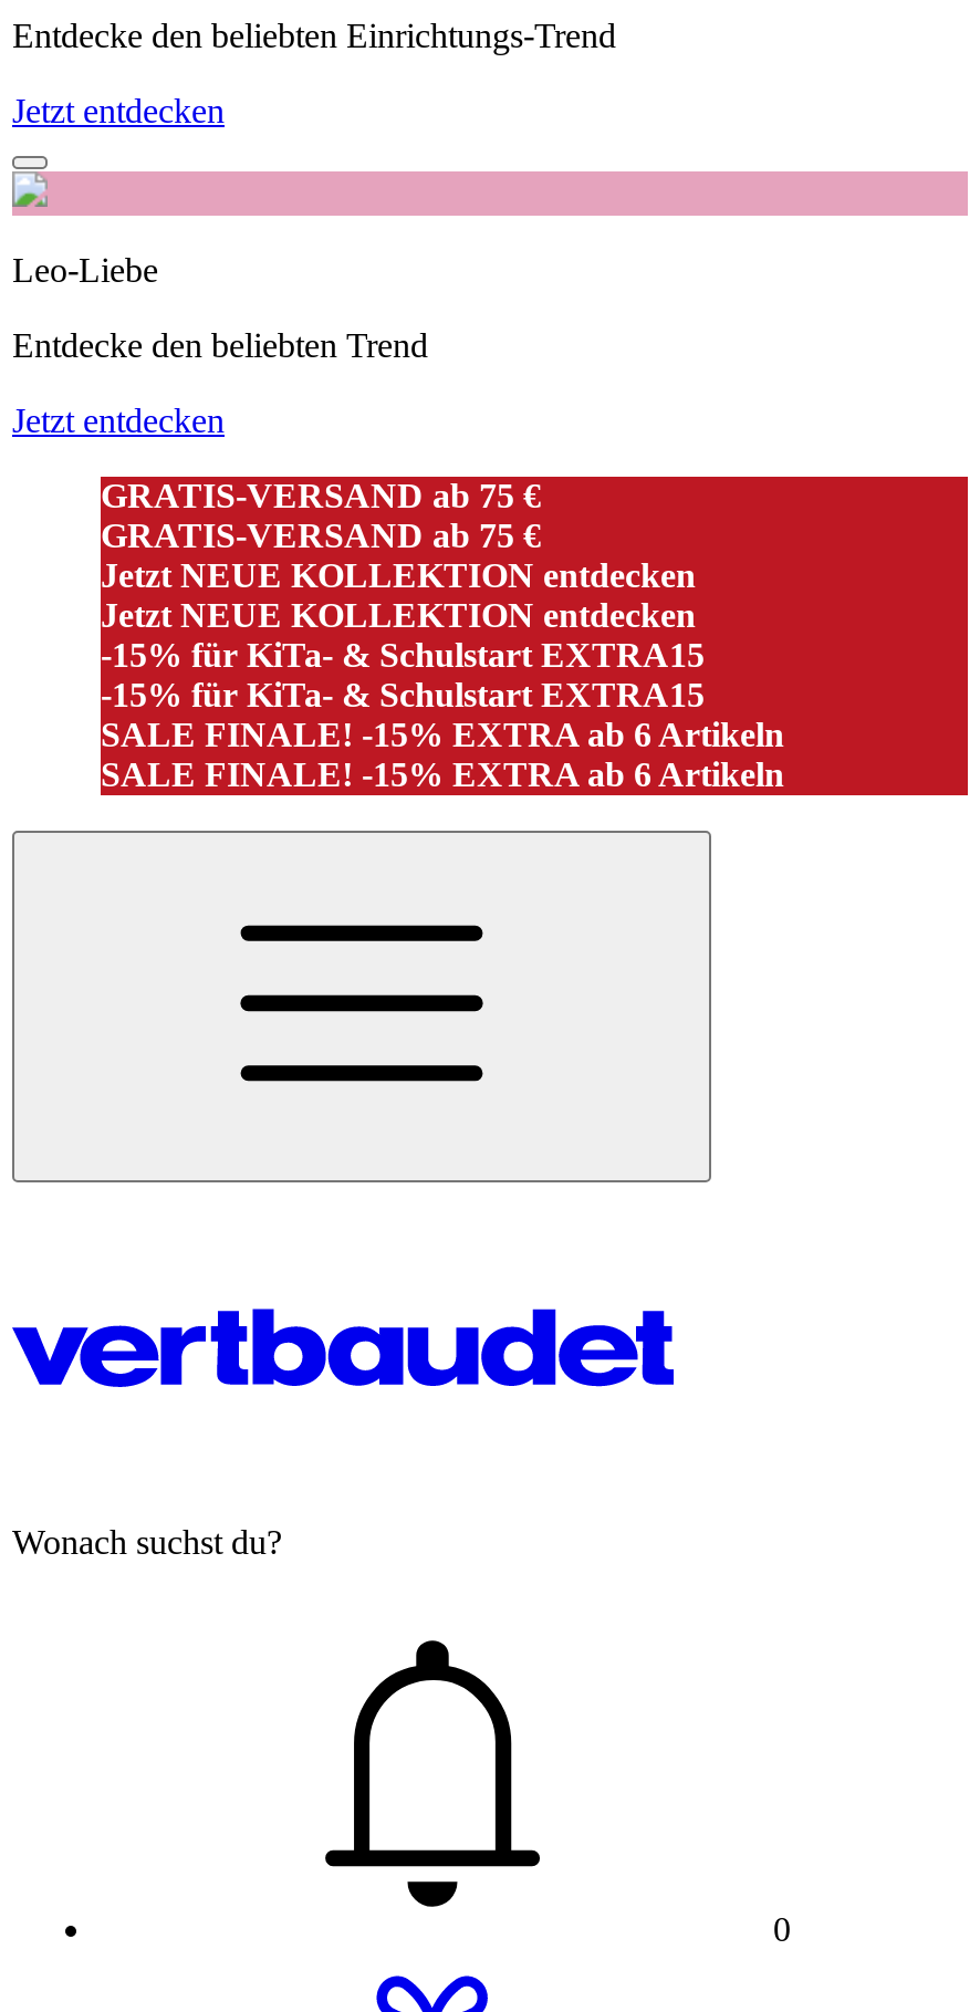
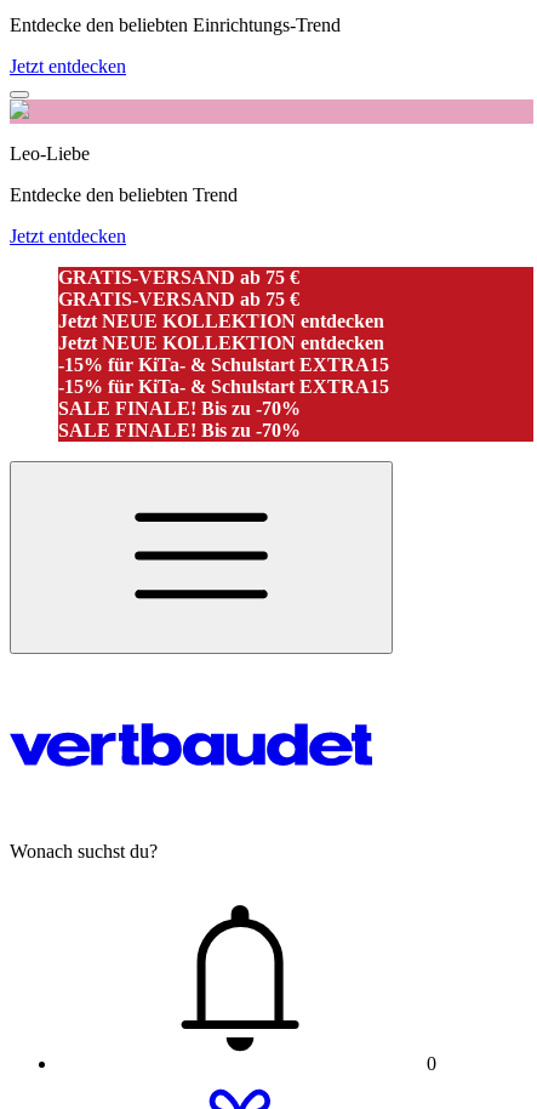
- SALE FINALE! -15% EXTRA ab 6 Artikeln
- SALE FINALE! -15% EXTRA ab 6 Artikeln
+ SALE FINALE! Bis zu -70%
+ SALE FINALE! Bis zu -70%
